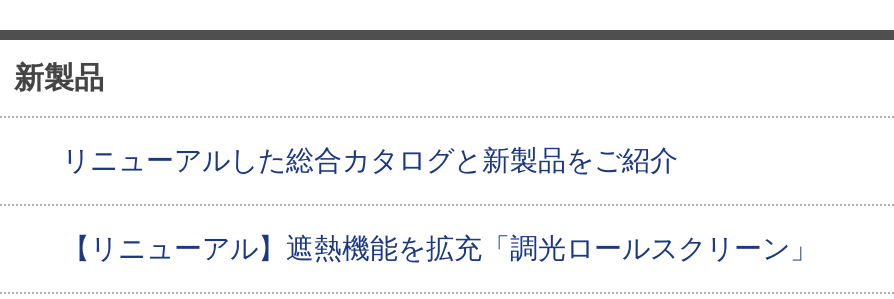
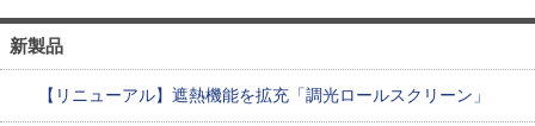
- リニューアルした総合カタログと新製品をご紹介
